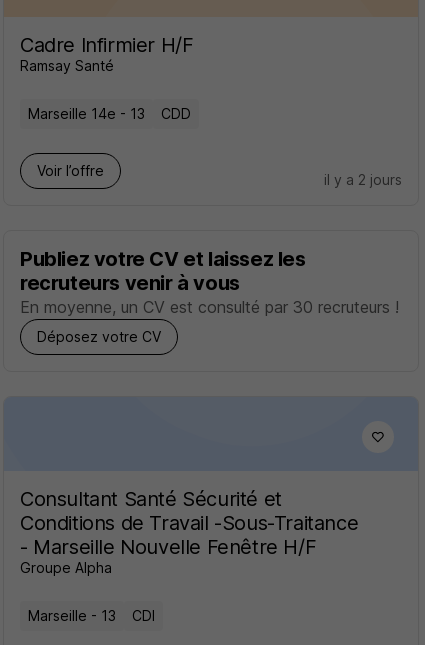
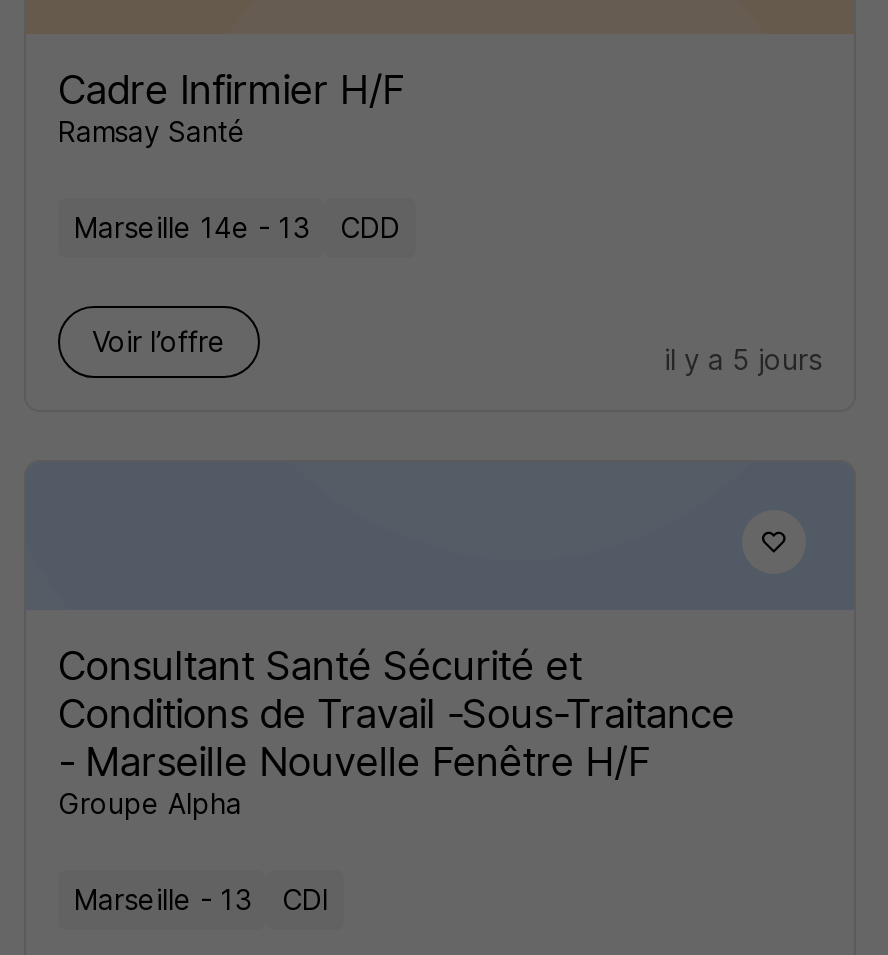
- il y a 2 jours
- Publiez votre CV et laissez les
- recruteurs venir à vous
- En moyenne, un CV est consulté par 30 recruteurs !
- Déposez votre CV
+ il y a 5 jours
